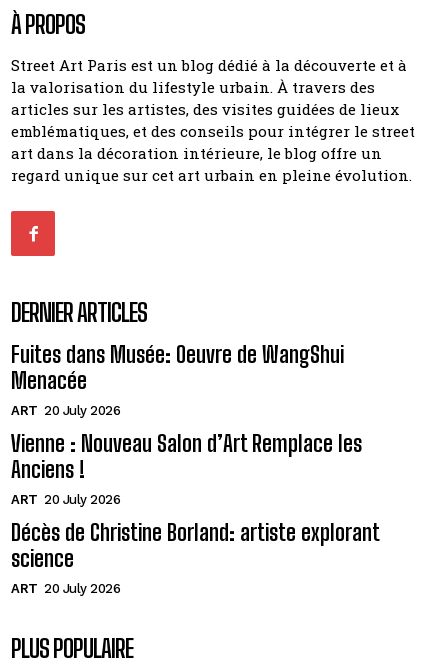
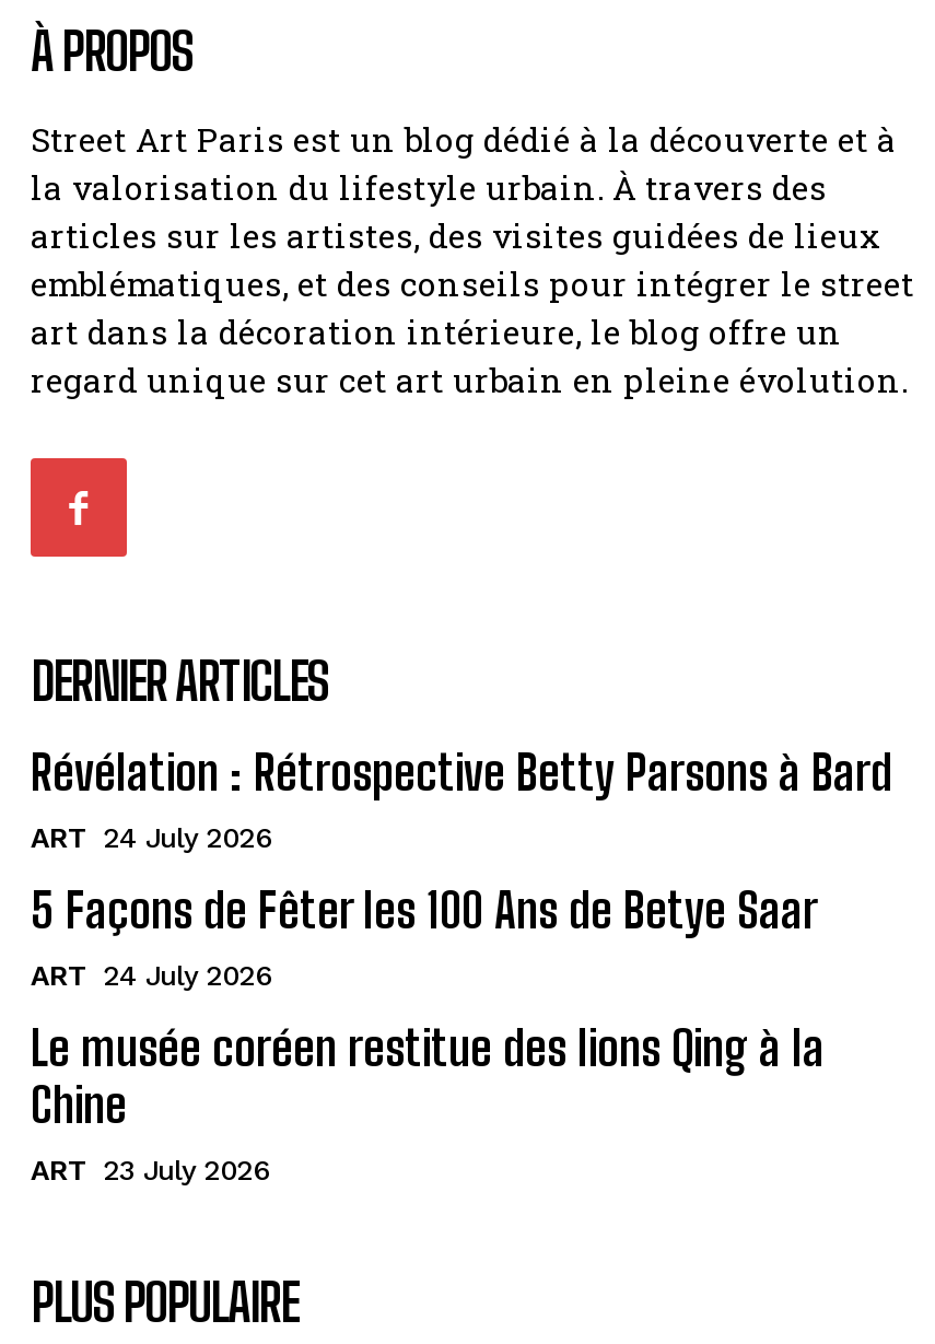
- Fuites dans Musée: Oeuvre de WangShui
- Menacée
- ART 20 July 2026
- Vienne : Nouveau Salon d’Art Remplace les
- Anciens !
- ART 20 July 2026
- Décès de Christine Borland: artiste explorant
- science
- ART 20 July 2026
+ Révélation : Rétrospective Betty Parsons à Bard
+ ART 24 July 2026
+ 5 Façons de Fêter les 100 Ans de Betye Saar
+ ART 24 July 2026
+ Le musée coréen restitue des lions Qing à la
+ Chine
+ ART 23 July 2026
